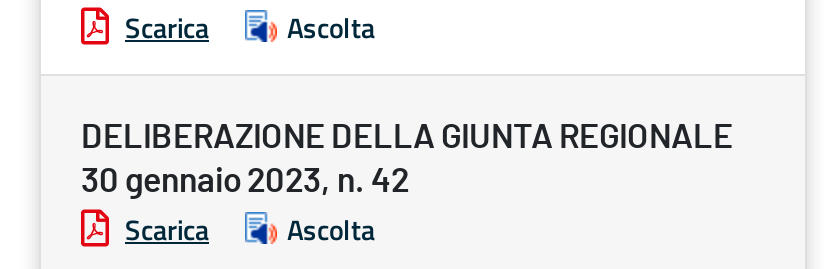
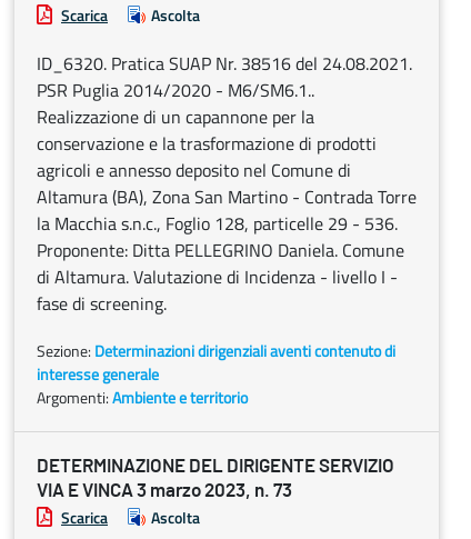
- DELIBERAZIONE DELLA GIUNTA REGIONALE
- 30 gennaio 2023, n. 42
+ ID_6320. Pratica SUAP Nr. 38516 del 24.08.2021.
+ PSR Puglia 2014/2020 - M6/SM6.1..
+ Realizzazione di un capannone per la
+ conservazione e la trasformazione di prodotti
+ agricoli e annesso deposito nel Comune di
+ Altamura (BA), Zona San Martino - Contrada Torre
+ la Macchia s.n.c., Foglio 128, particelle 29 - 536.
+ Proponente: Ditta PELLEGRINO Daniela. Comune
+ di Altamura. Valutazione di Incidenza - livello I -
+ fase di screening.
+ Sezione: Determinazioni dirigenziali aventi contenuto di
+ interesse generale
+ Argomenti: Ambiente e territorio
+ DETERMINAZIONE DEL DIRIGENTE SERVIZIO
+ VIA E VINCA 3 marzo 2023, n. 73
